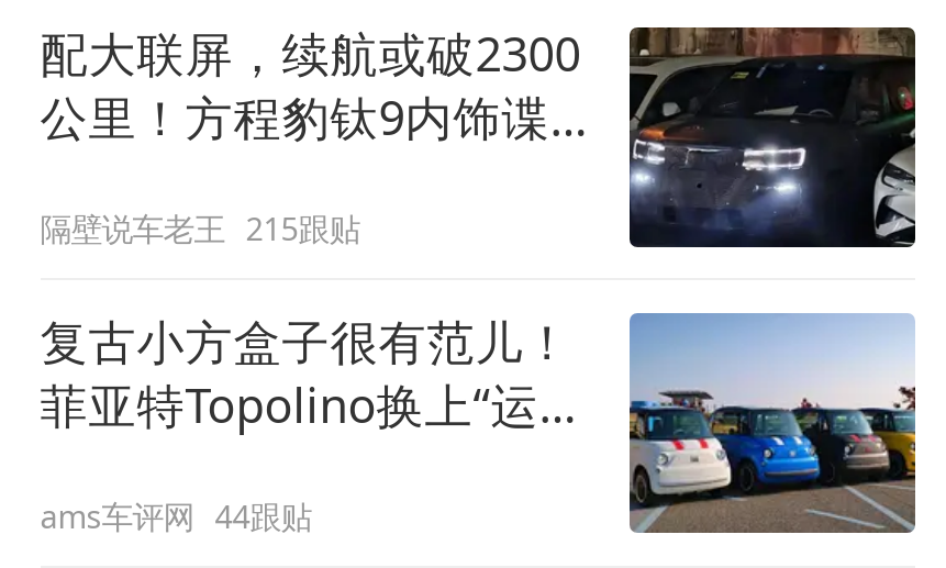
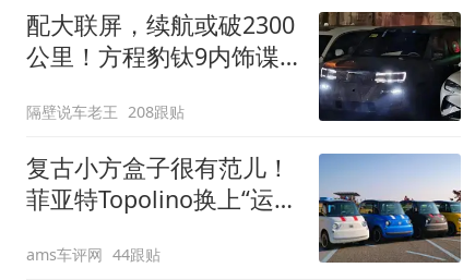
- 隔壁说车老王 215跟贴
+ 隔壁说车老王 208跟贴
